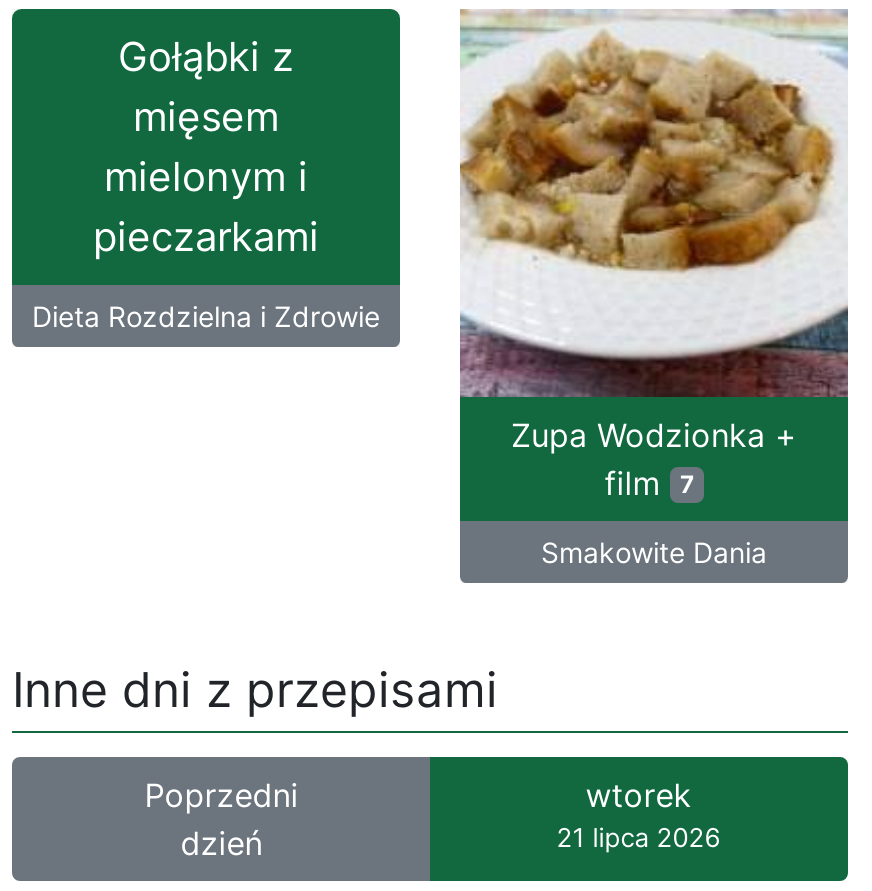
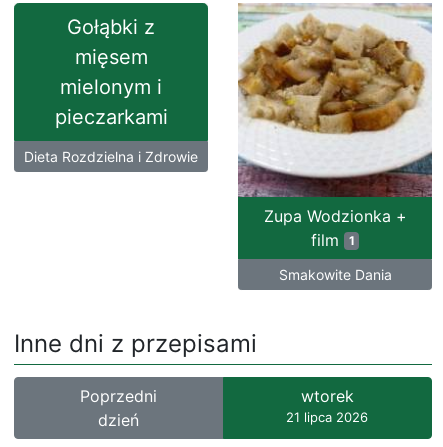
- film 7
+ film 1
